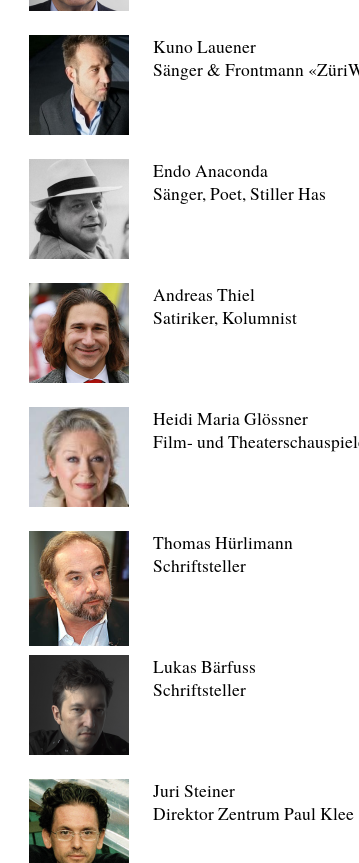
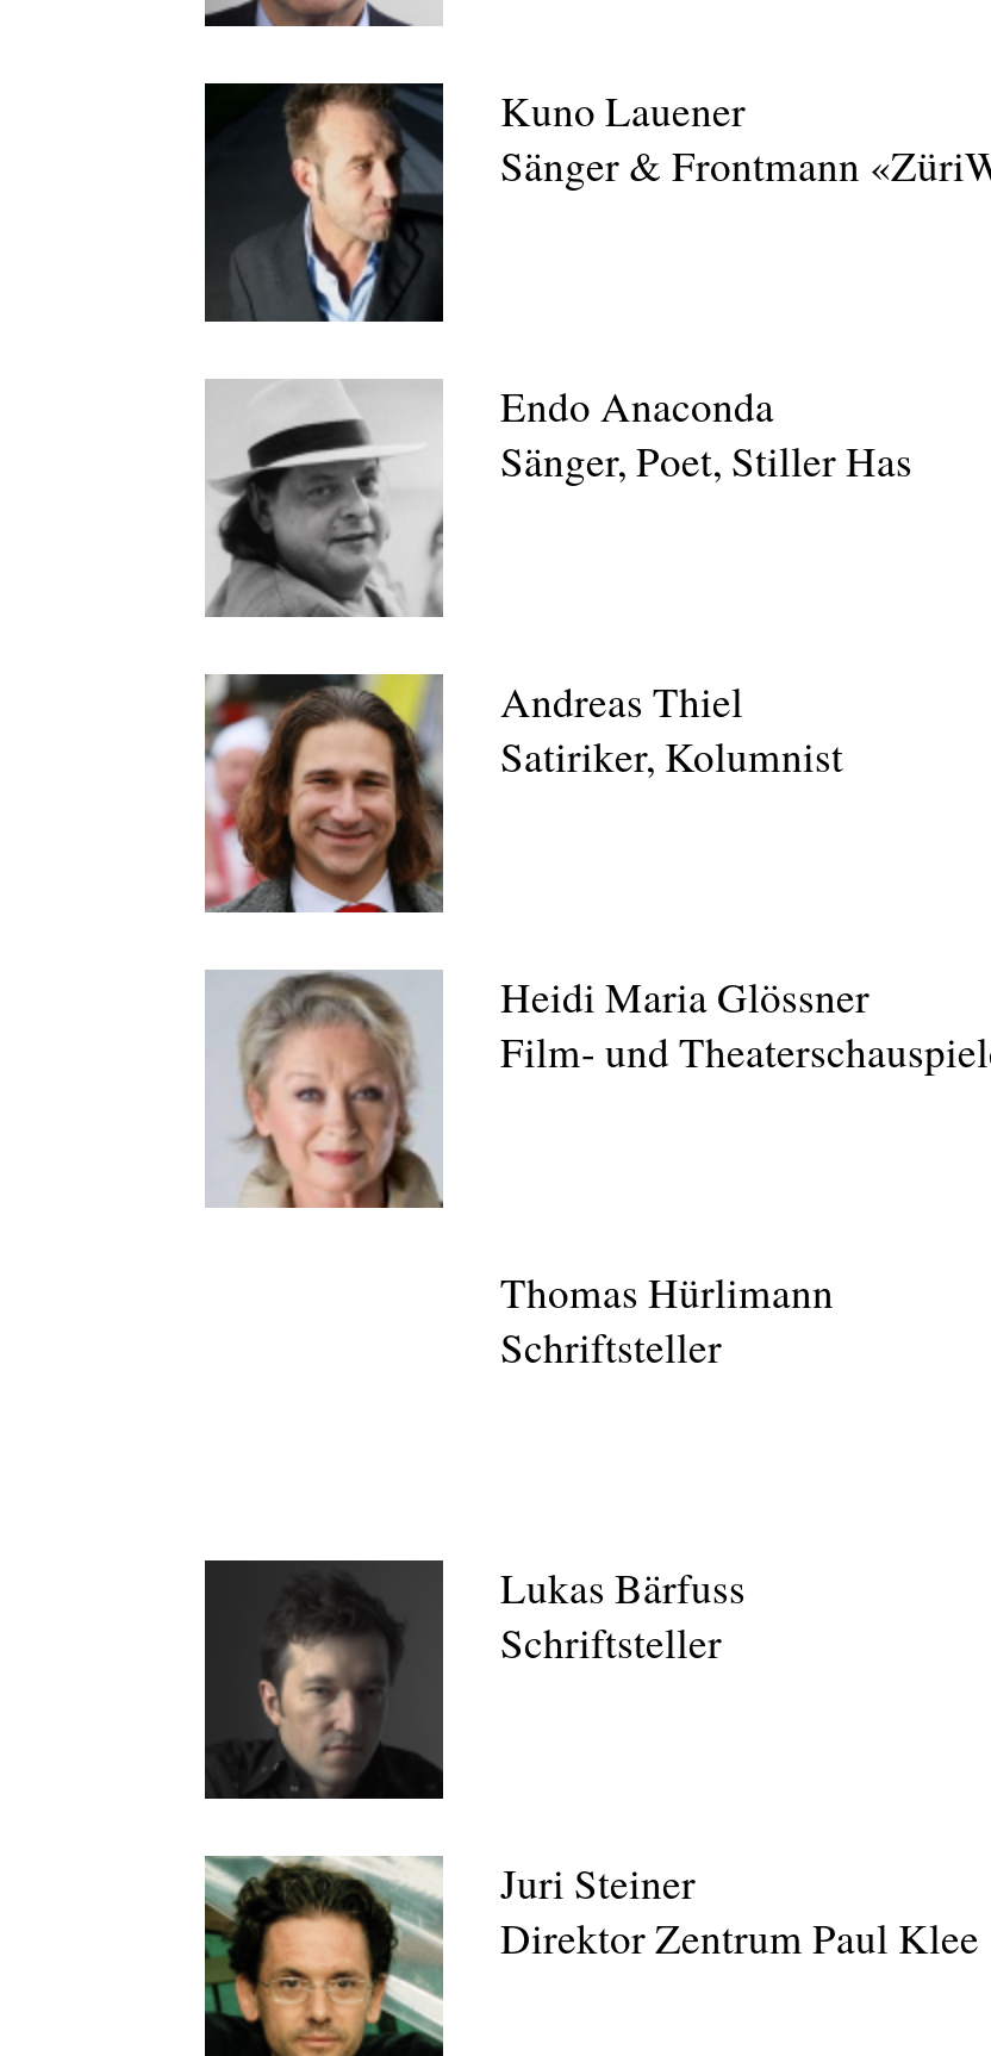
- [image]
